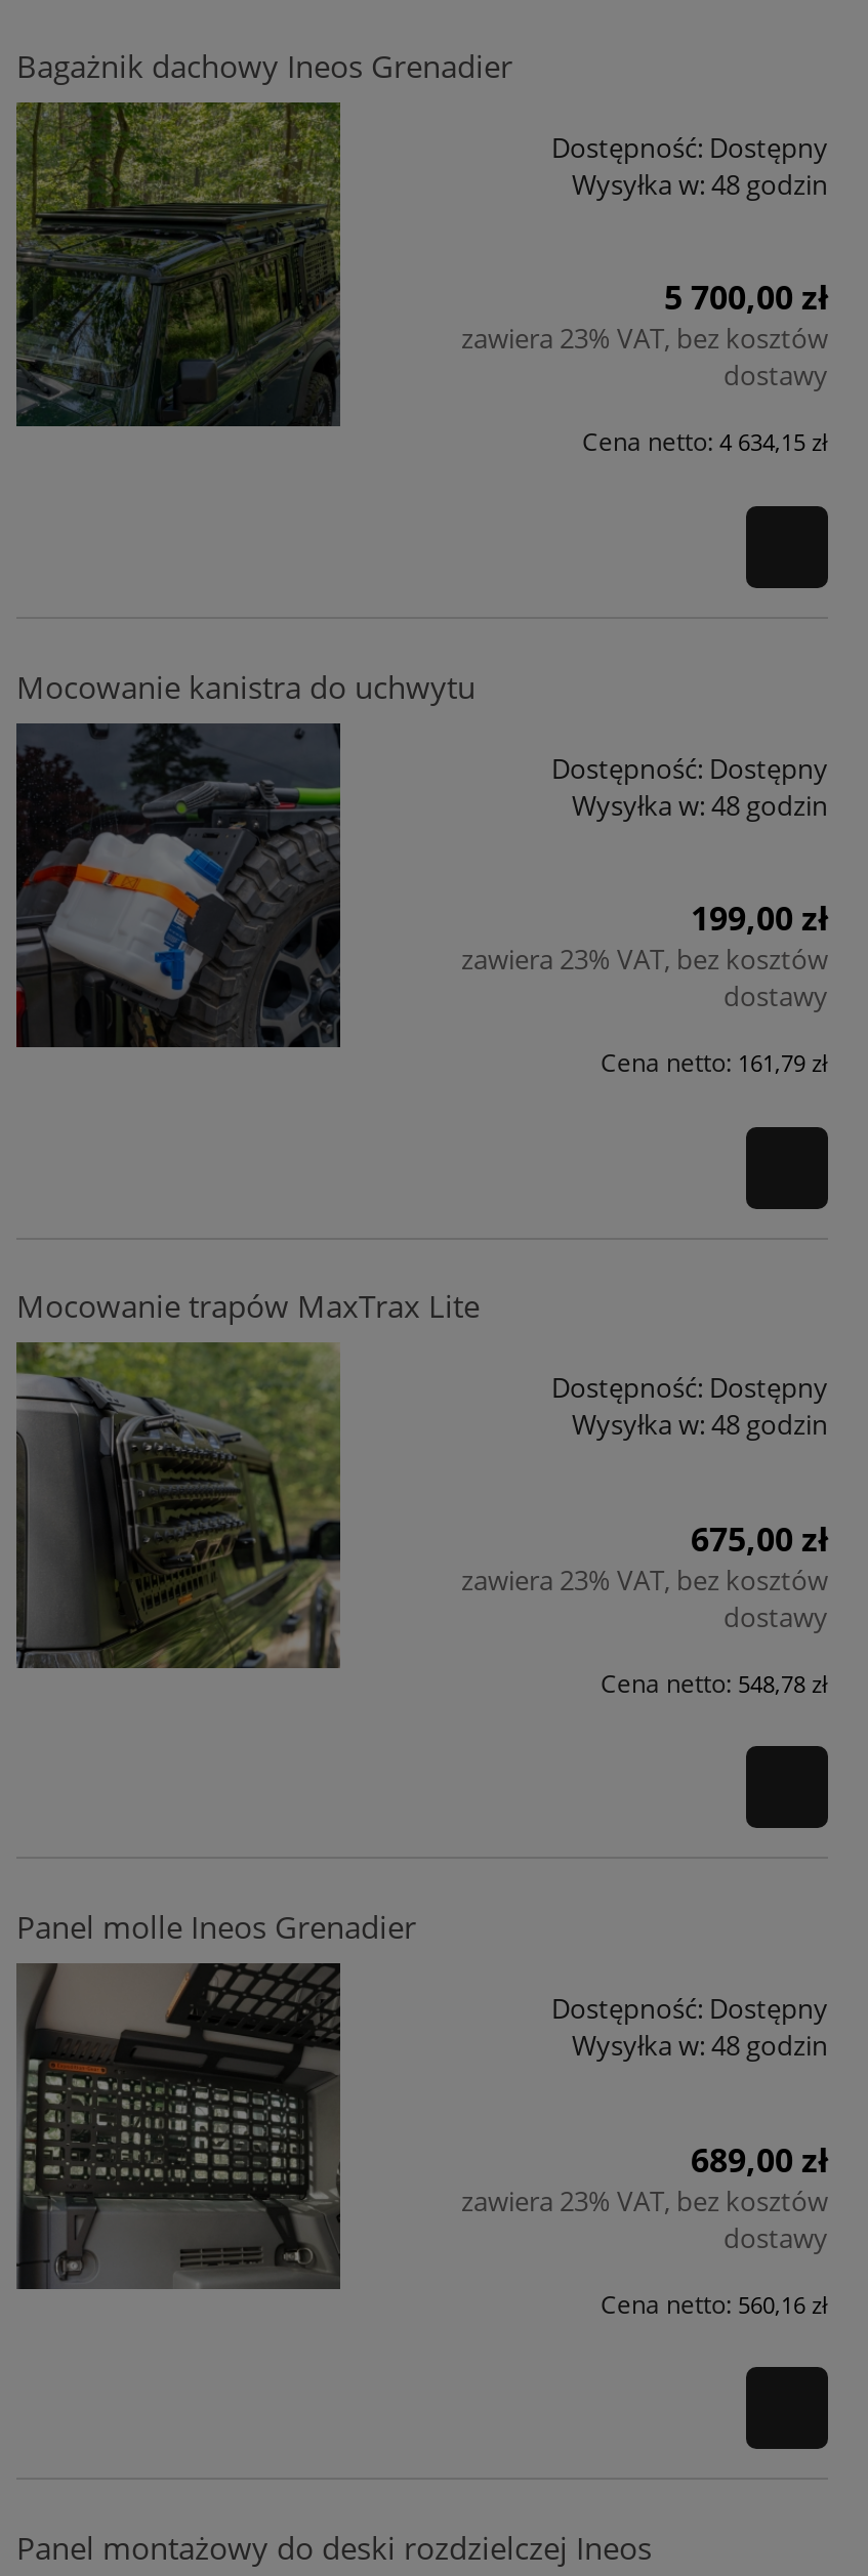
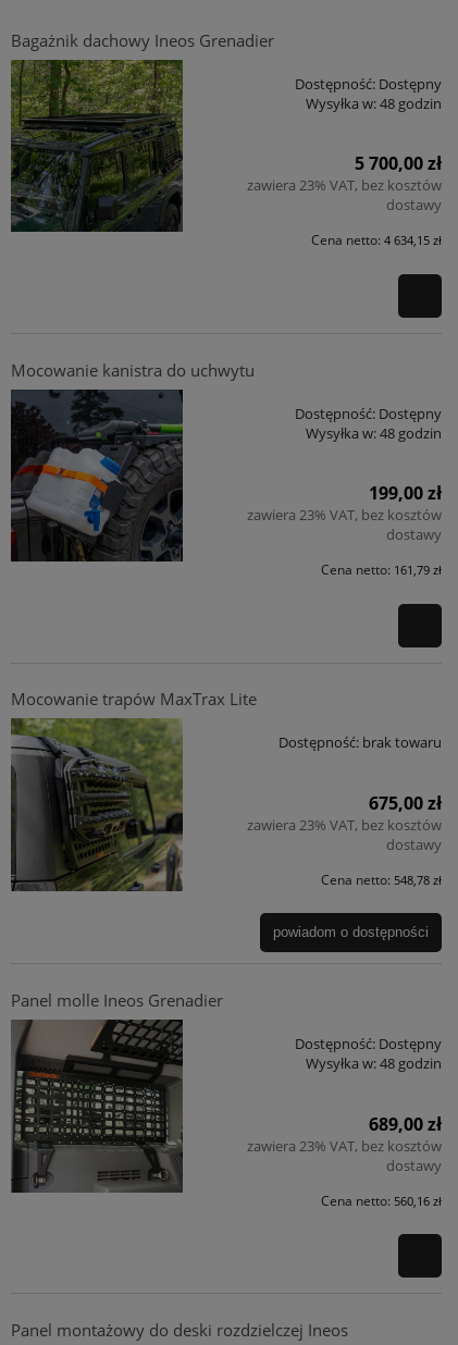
- Dostępność: Dostępny
- Wysyłka w: 48 godzin
+ Dostępność: brak towaru

- [image]
+ [image]

+ powiadom o dostępności
